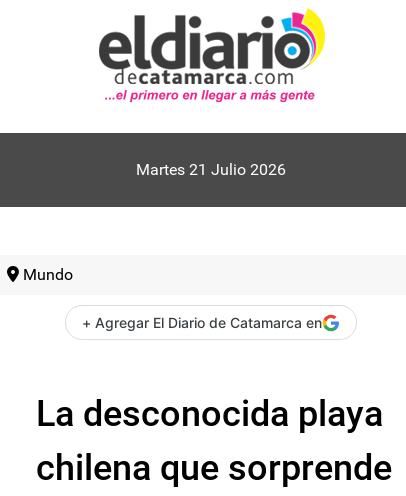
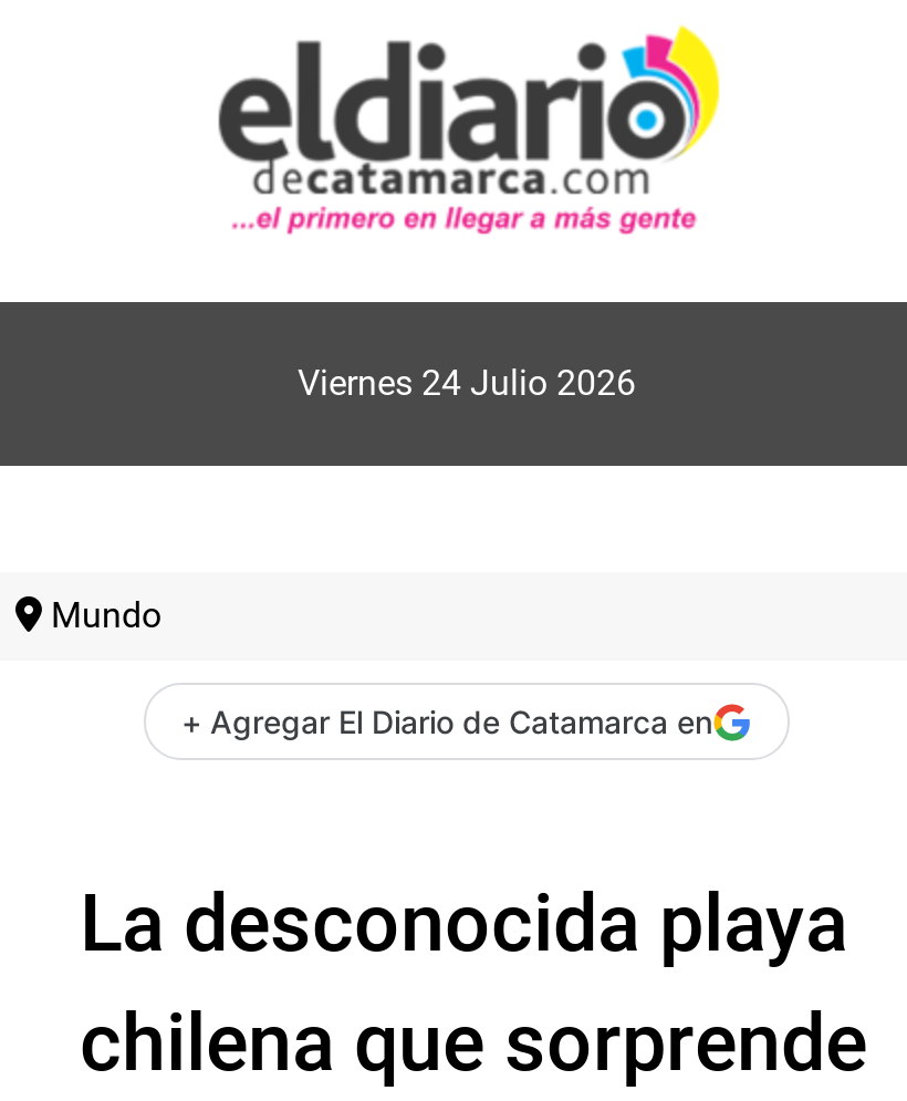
- Martes 21 Julio 2026
+ Viernes 24 Julio 2026
